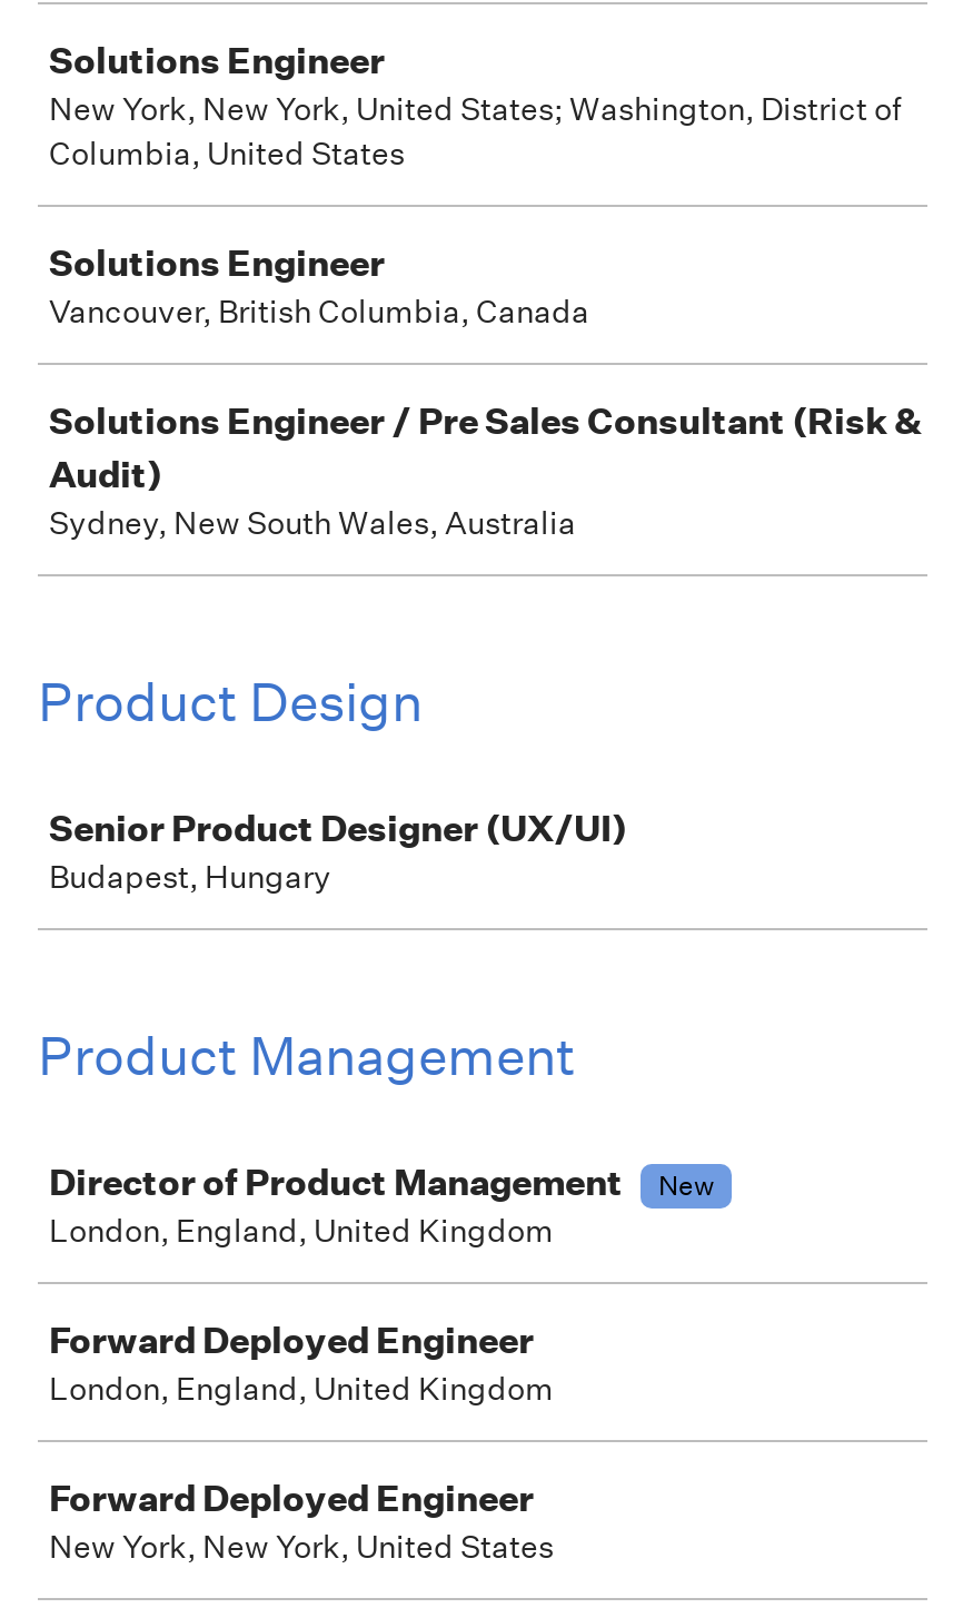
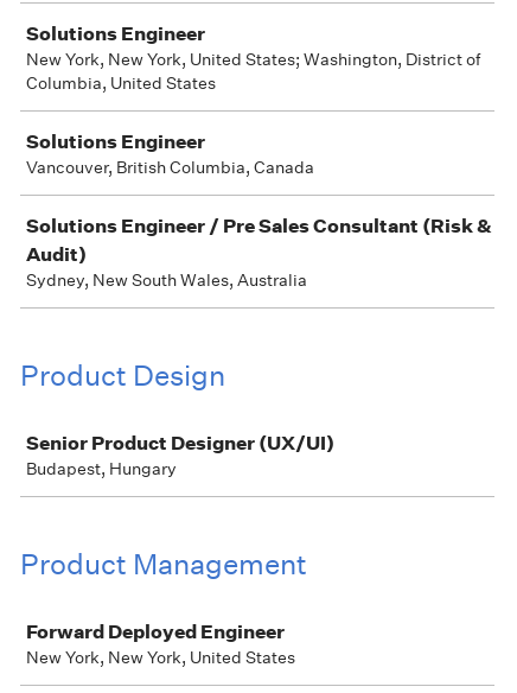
- Director of Product Management
- New
- London, England, United Kingdom
- Forward Deployed Engineer
- London, England, United Kingdom
